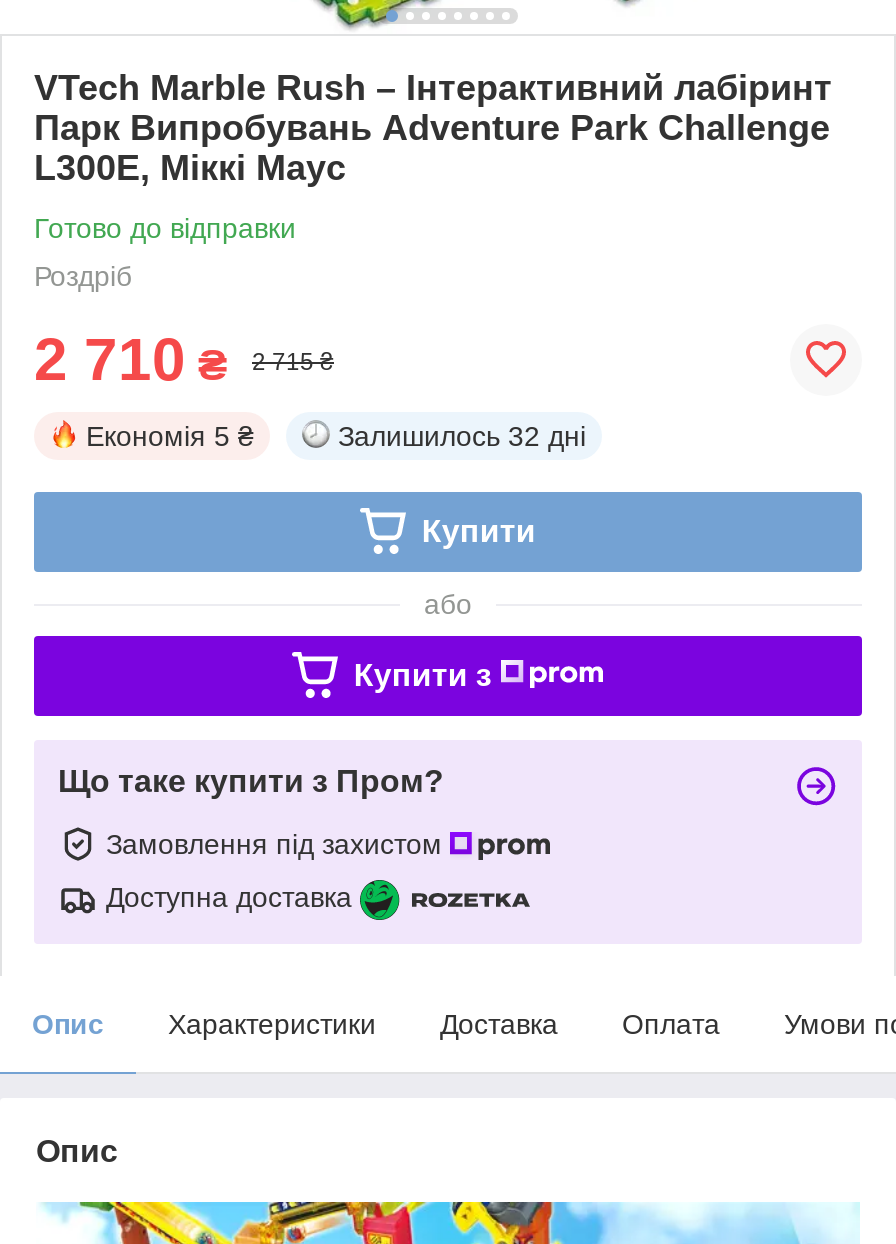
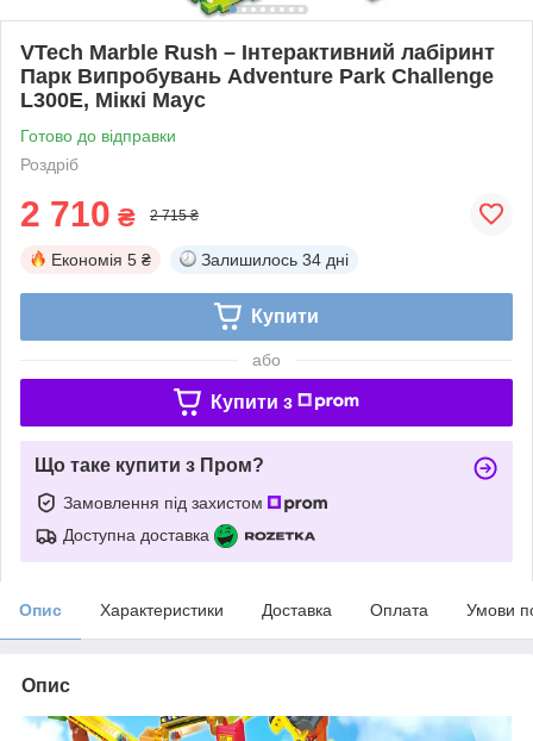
- Залишилось 32 дні
+ Залишилось 34 дні
